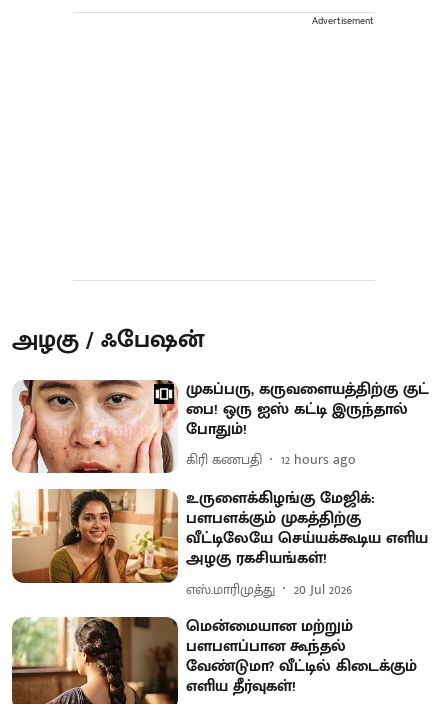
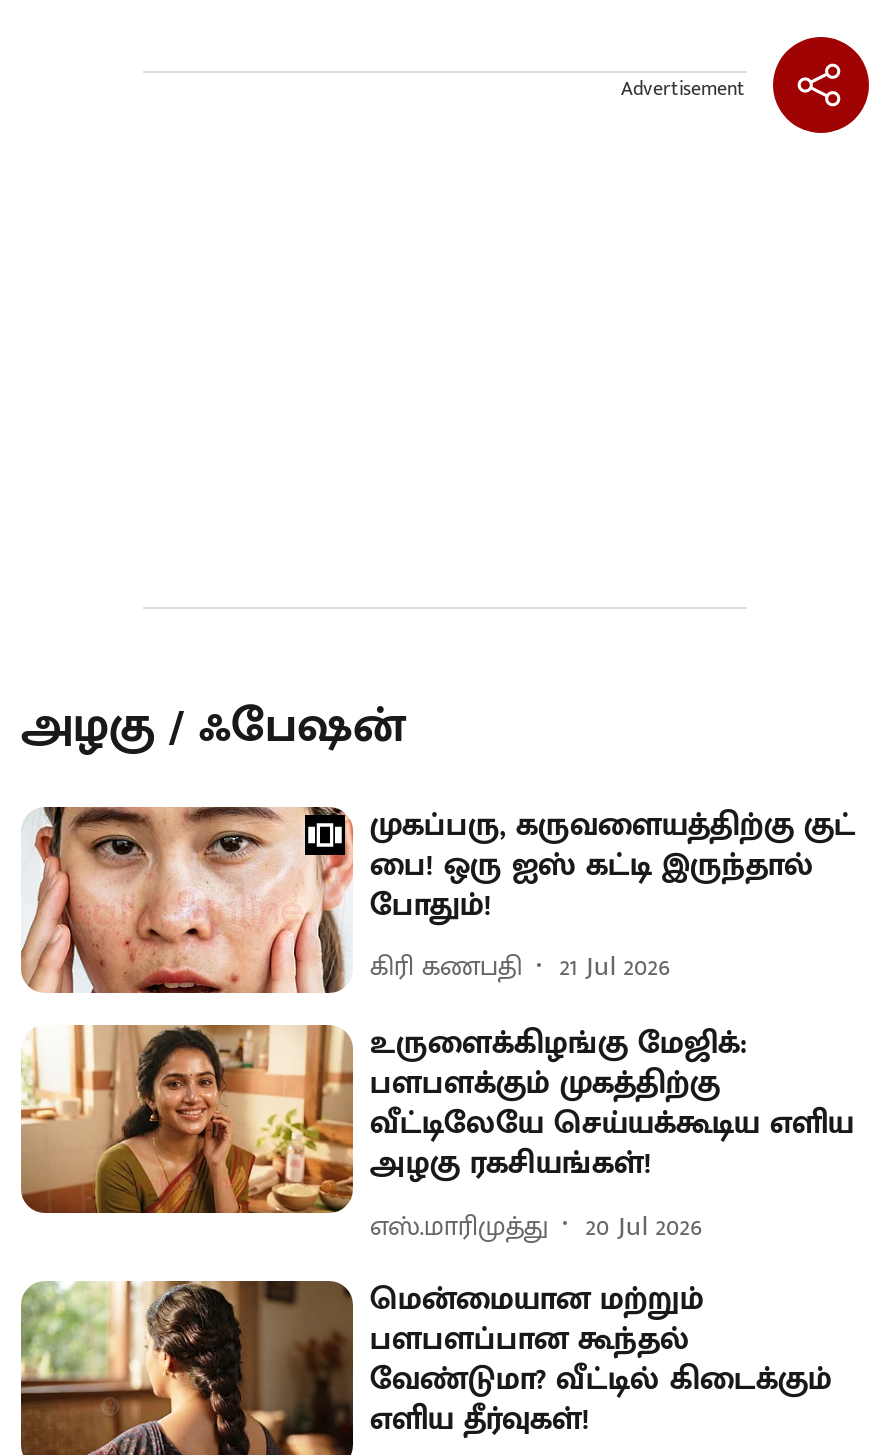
+ [image]

- கிரி கணபதி 12 hours ago
+ கிரி கணபதி 21 Jul 2026
